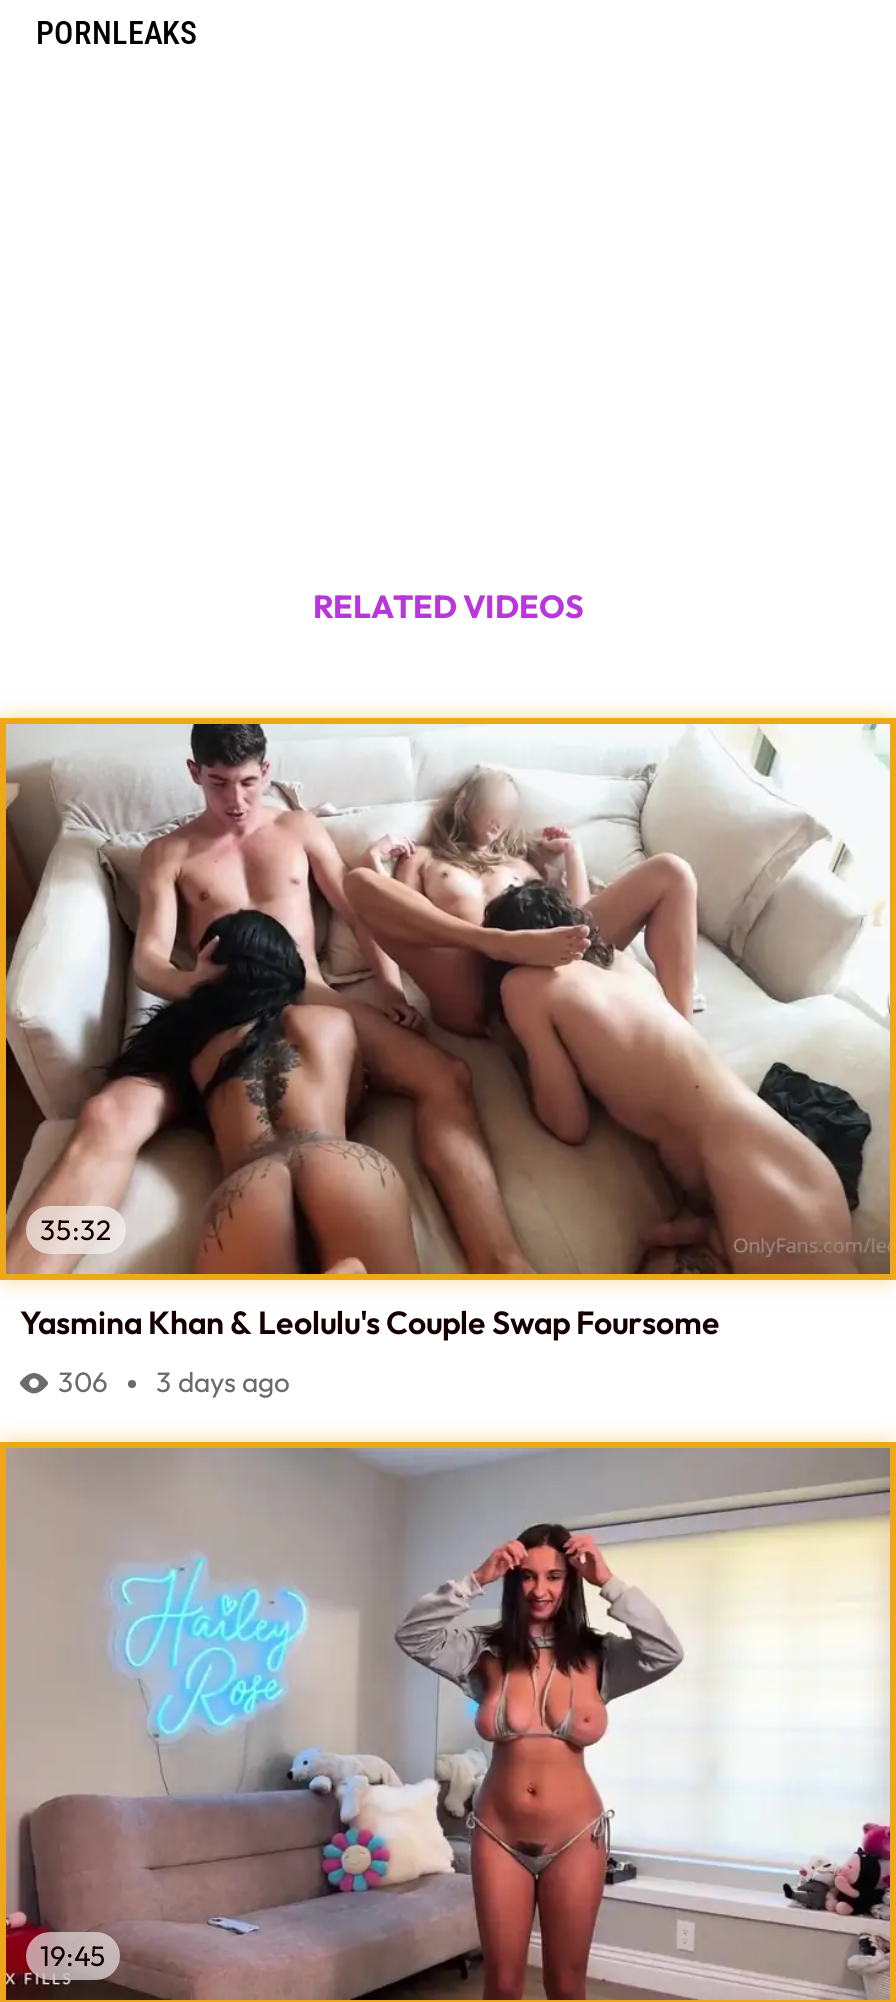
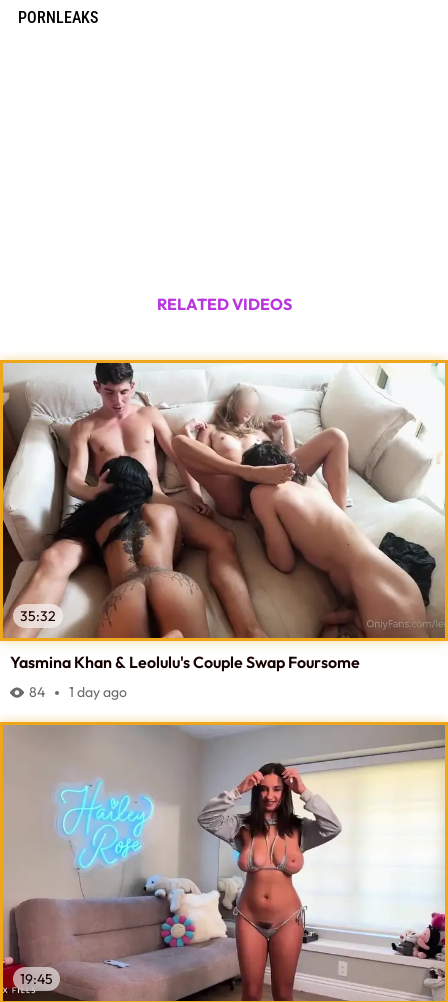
- 306
+ 84

- 3 days ago
+ 1 day ago
